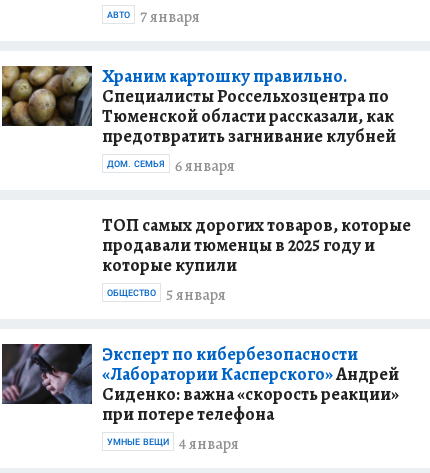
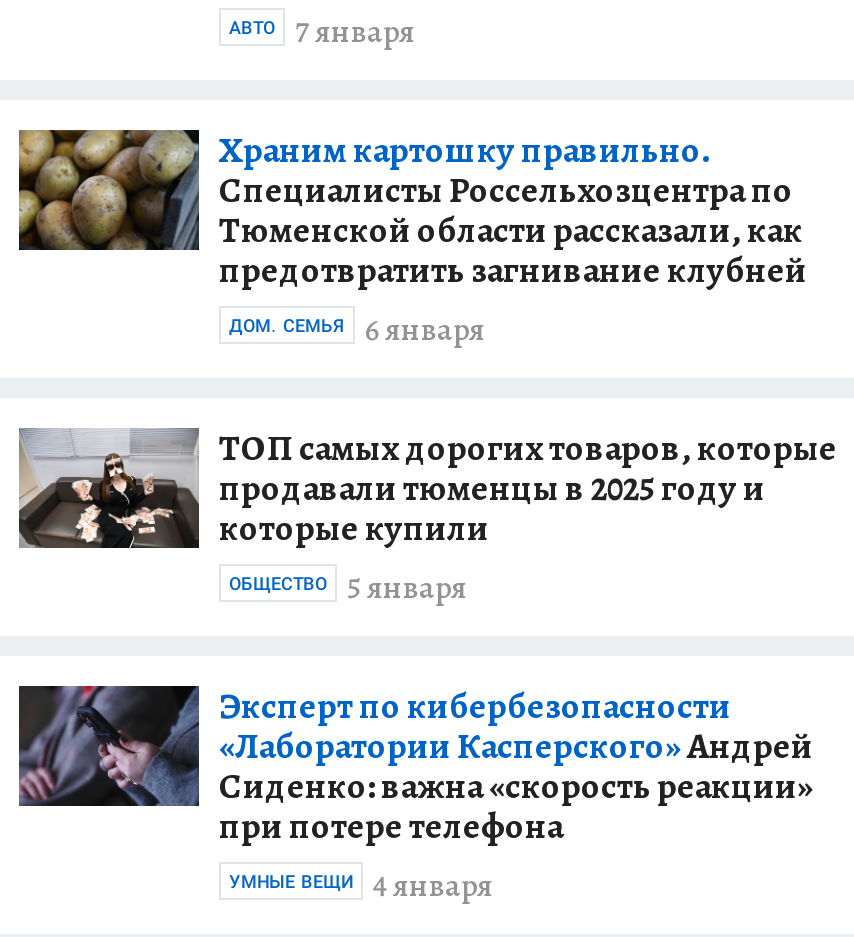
+ [image]
